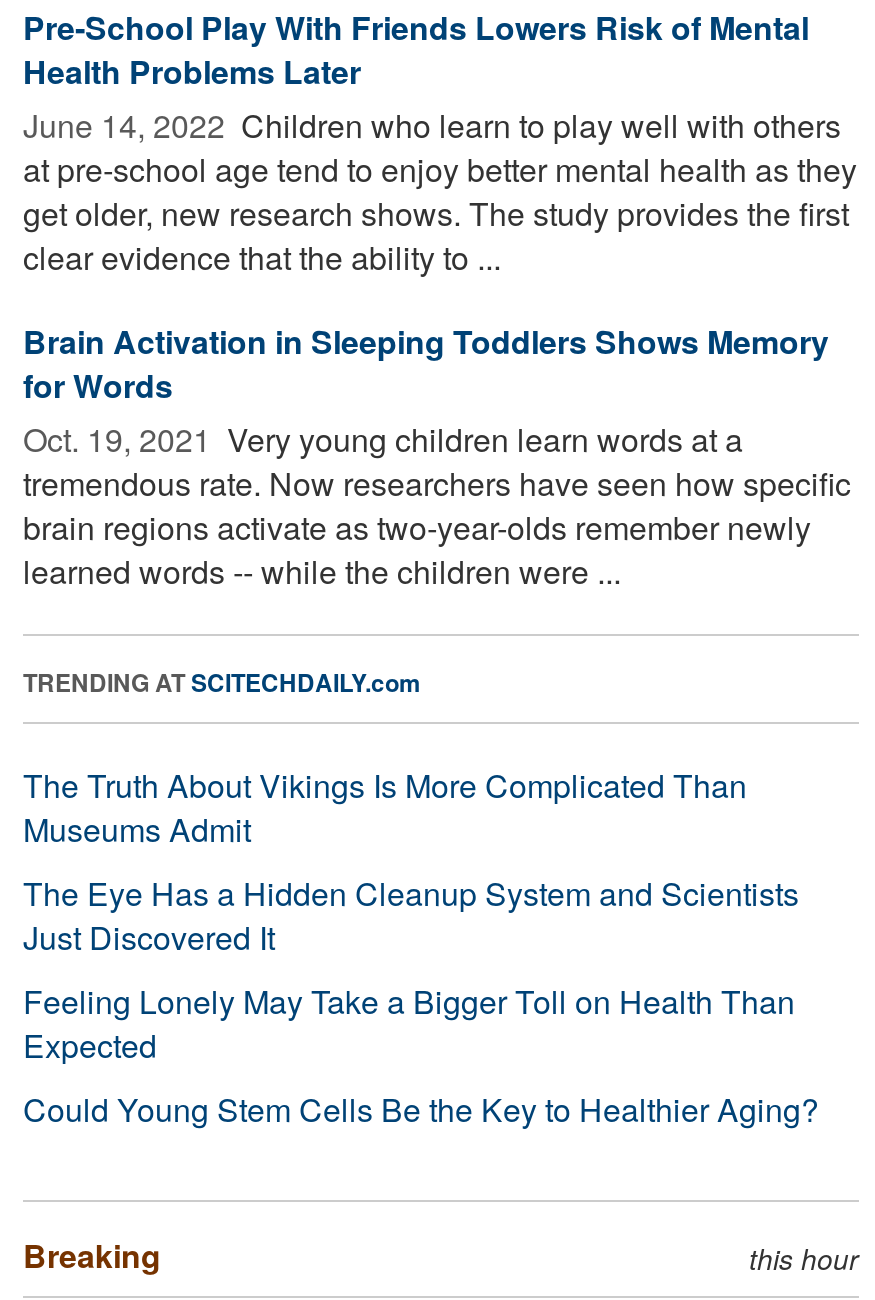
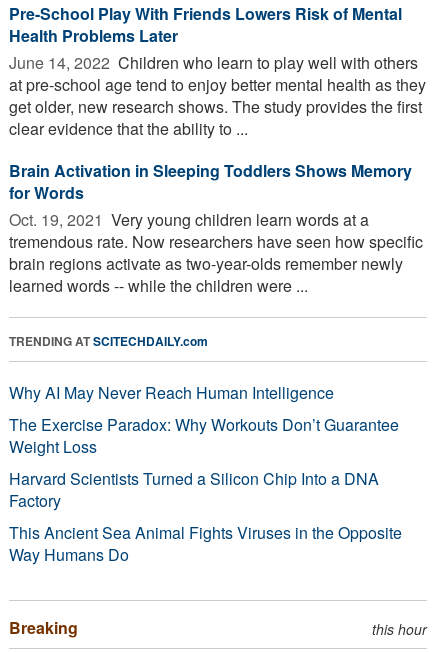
- The Truth About Vikings Is More Complicated Than
- Museums Admit
- The Eye Has a Hidden Cleanup System and Scientists
- Just Discovered It
- Feeling Lonely May Take a Bigger Toll on Health Than
- Expected
- Could Young Stem Cells Be the Key to Healthier Aging?
+ Why AI May Never Reach Human Intelligence
+ The Exercise Paradox: Why Workouts Don’t Guarantee
+ Weight Loss
+ Harvard Scientists Turned a Silicon Chip Into a DNA
+ Factory
+ This Ancient Sea Animal Fights Viruses in the Opposite
+ Way Humans Do
